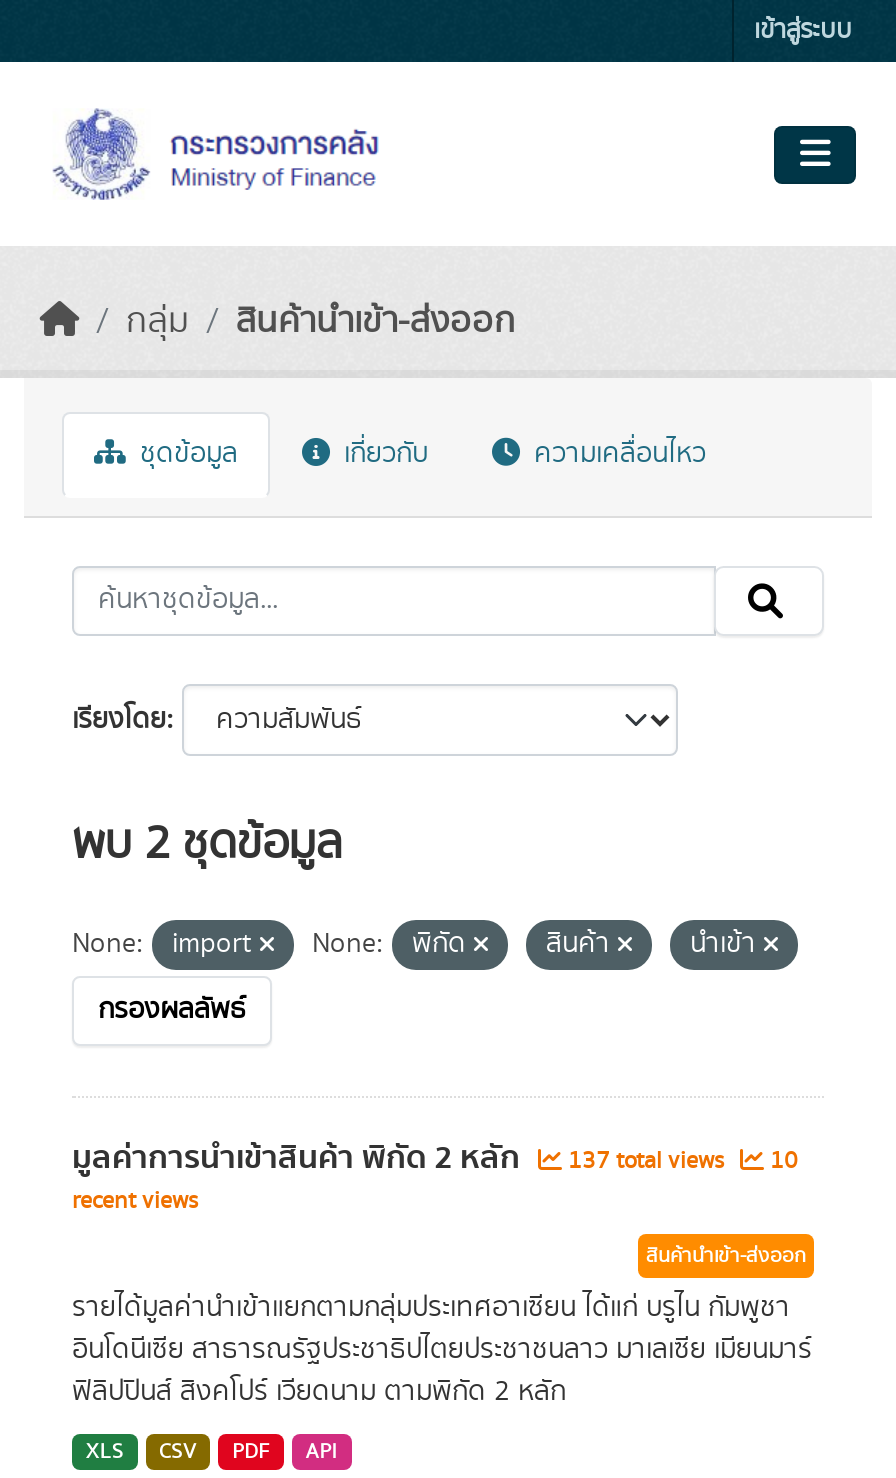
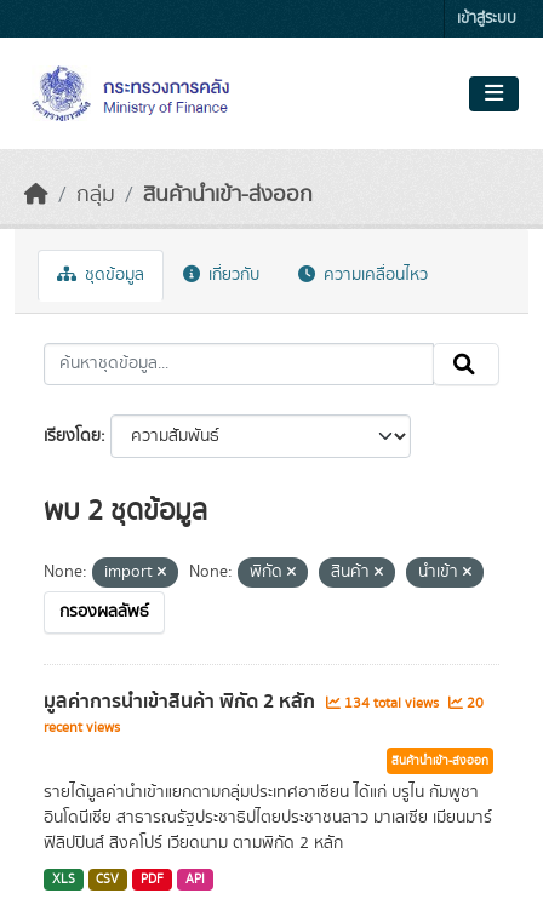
- 137 total views
+ 134 total views

- 10
+ 20
